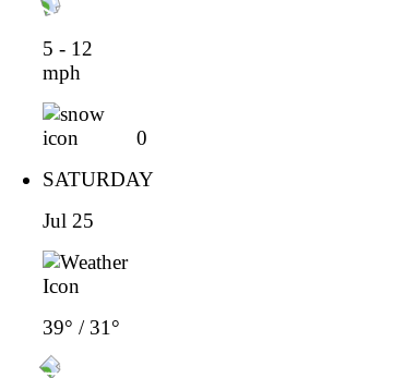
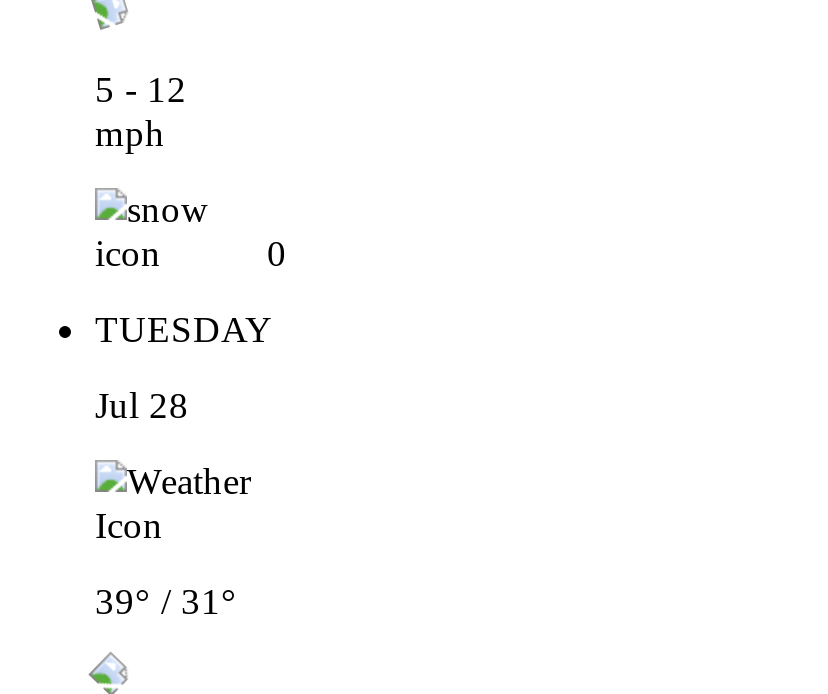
- SATURDAY
+ TUESDAY

- Jul 25
+ Jul 28
